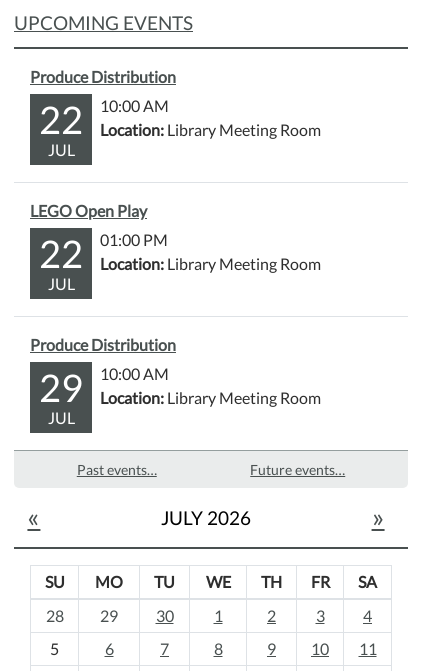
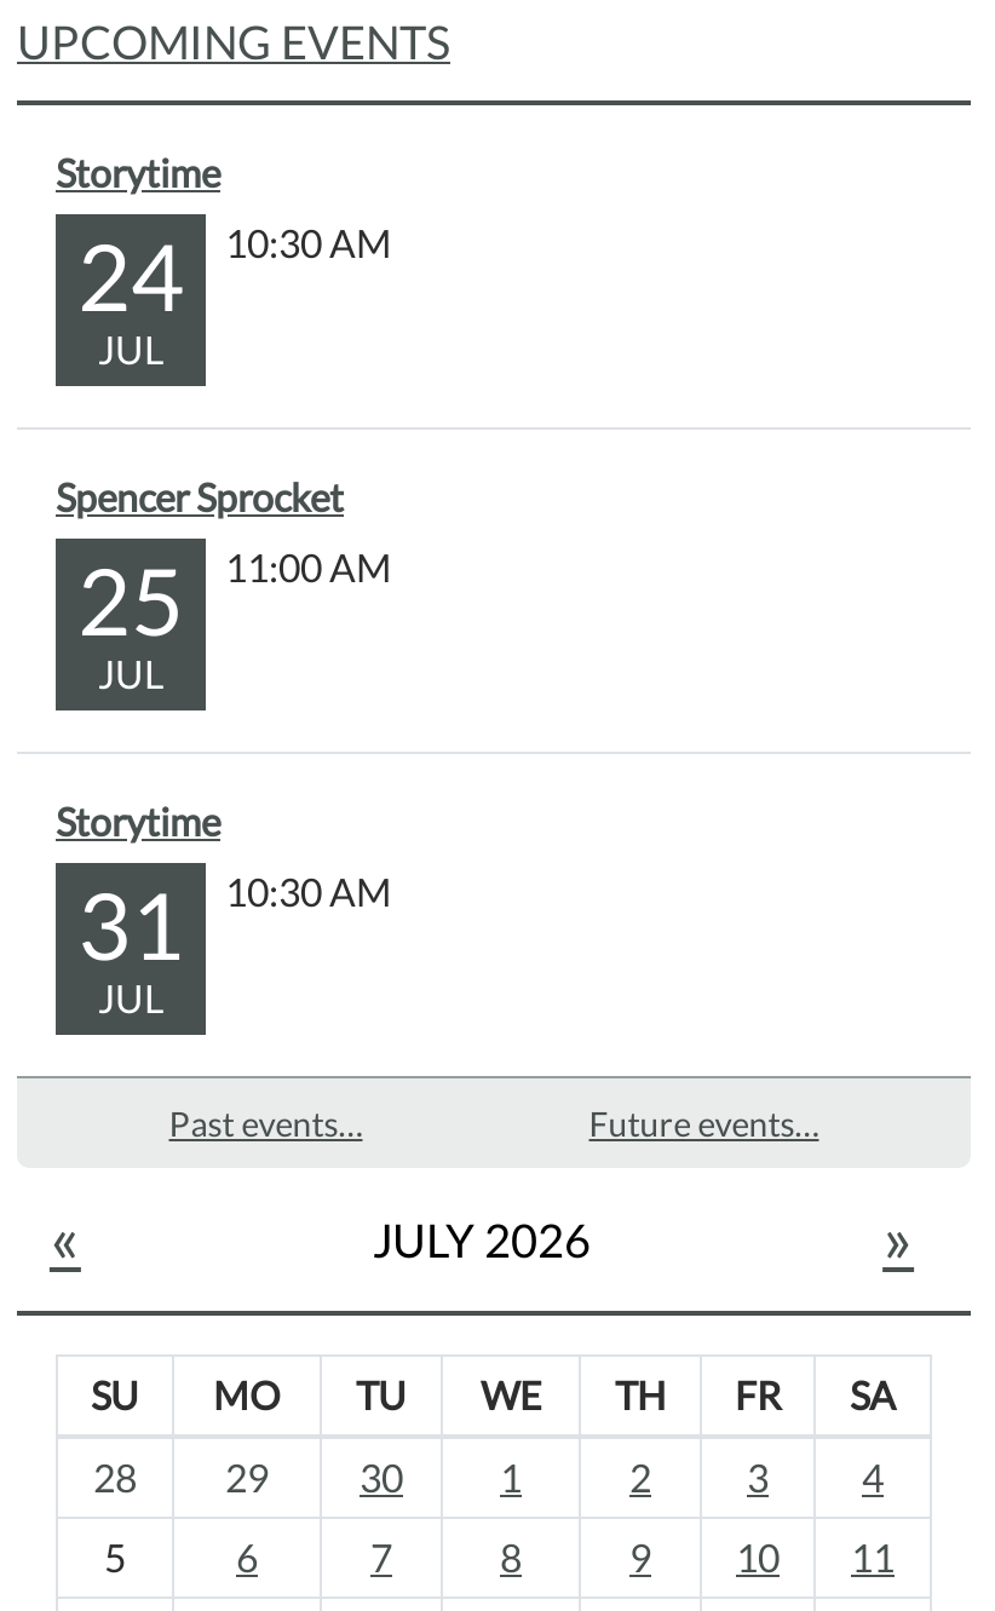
- Produce Distribution
- 22
+ Storytime
+ 24

- 10:00 AM
- Location: Library Meeting Room
+ 10:30 AM

- LEGO Open Play
- 22
+ Spencer Sprocket
+ 25

- 01:00 PM
- Location: Library Meeting Room
+ 11:00 AM

- Produce Distribution
- 29
+ Storytime
+ 31

- 10:00 AM
- Location: Library Meeting Room
+ 10:30 AM
